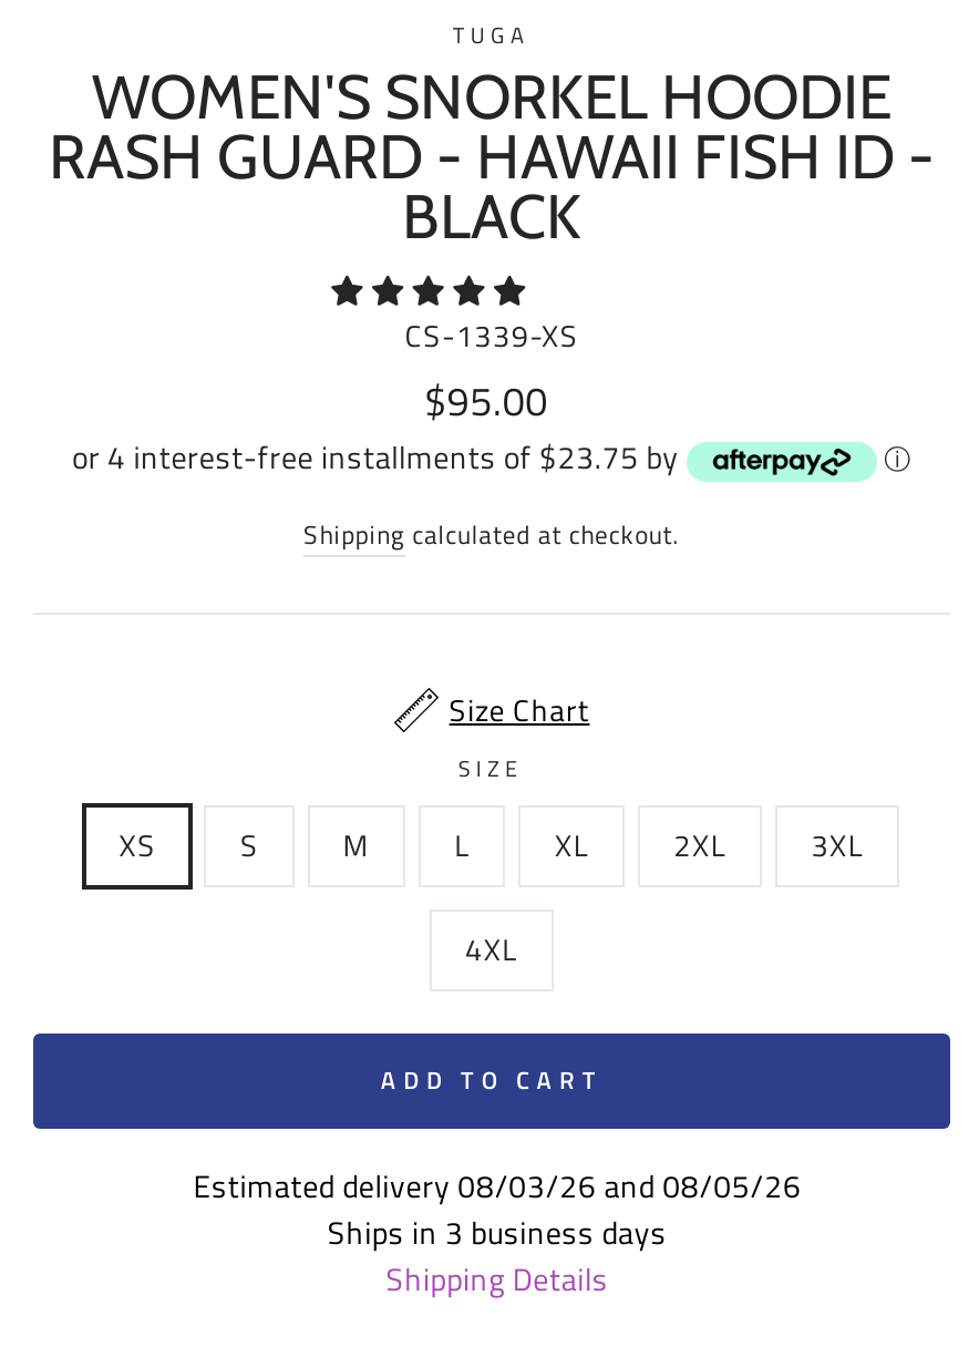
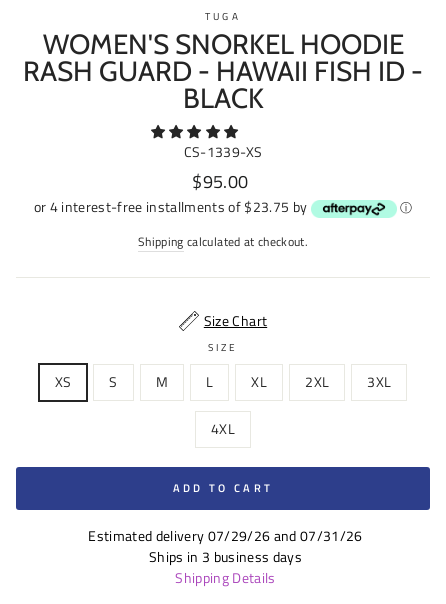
- Estimated delivery 08/03/26 and 08/05/26
+ Estimated delivery 07/29/26 and 07/31/26
